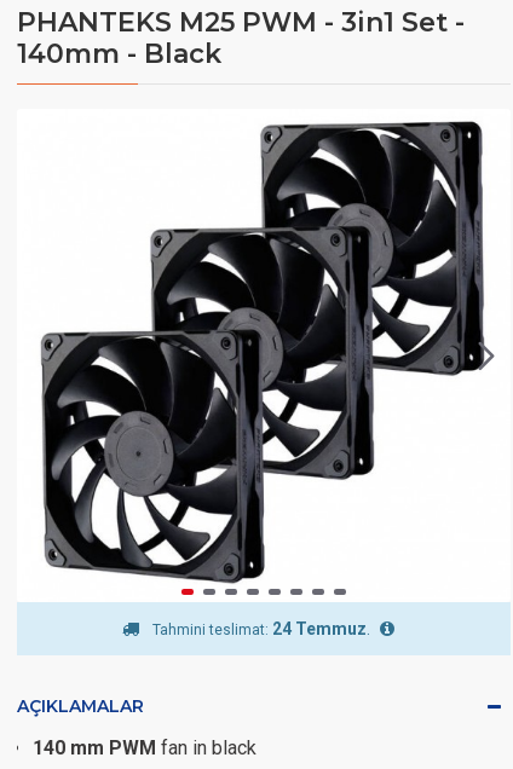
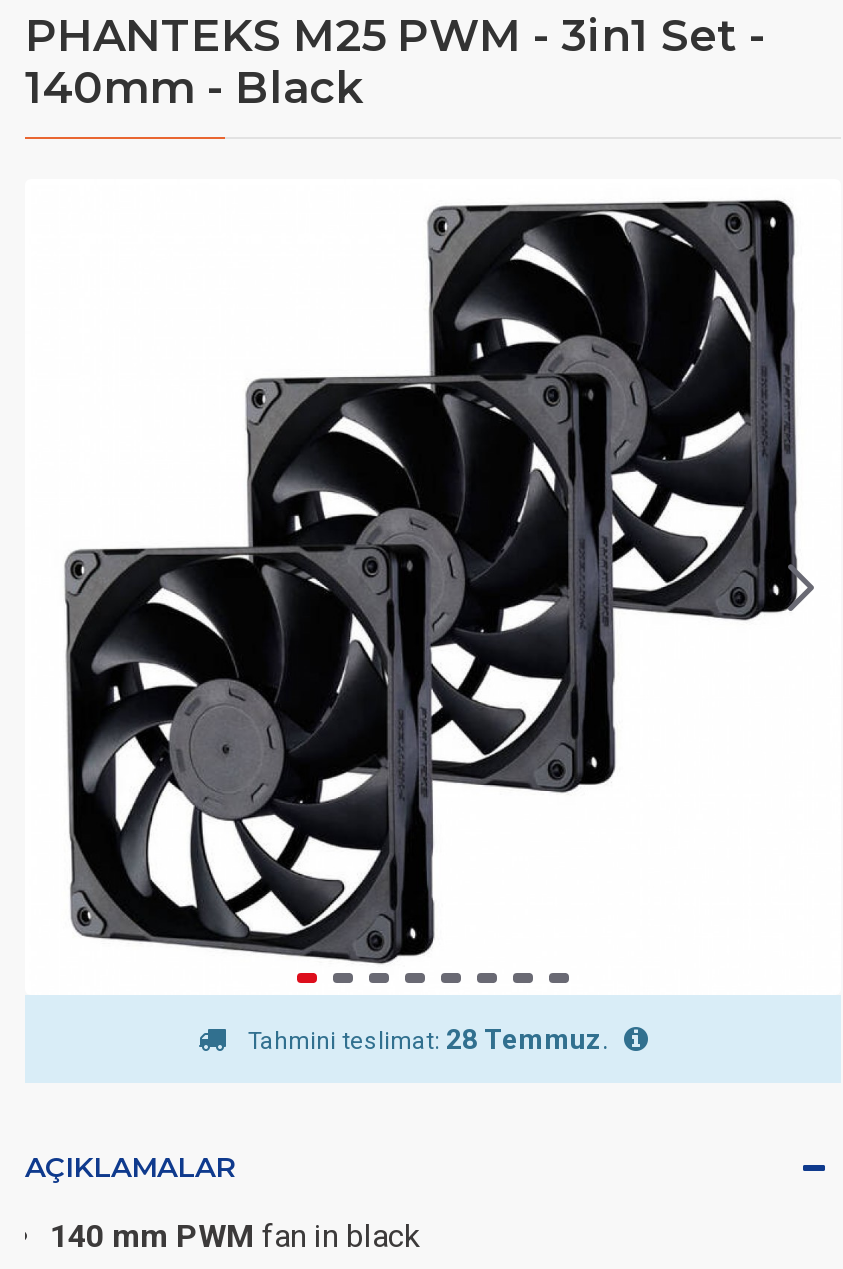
- Tahmini teslimat: 24 Temmuz.
+ Tahmini teslimat: 28 Temmuz.
